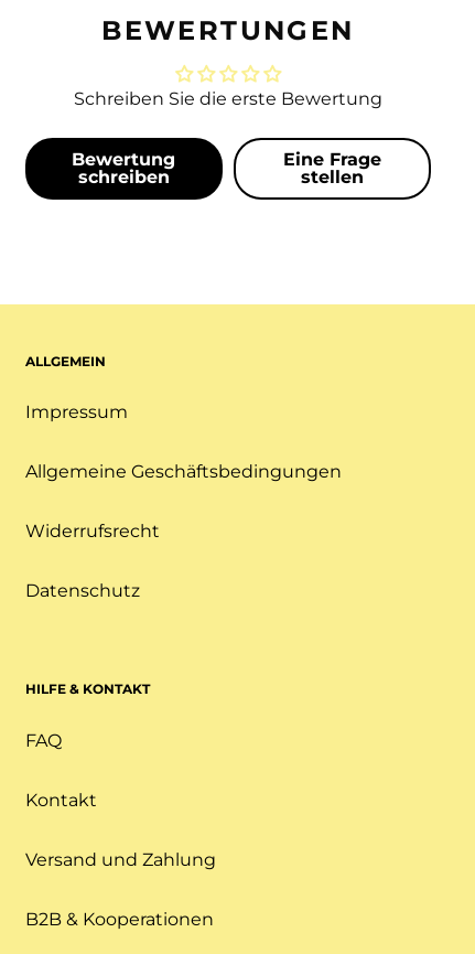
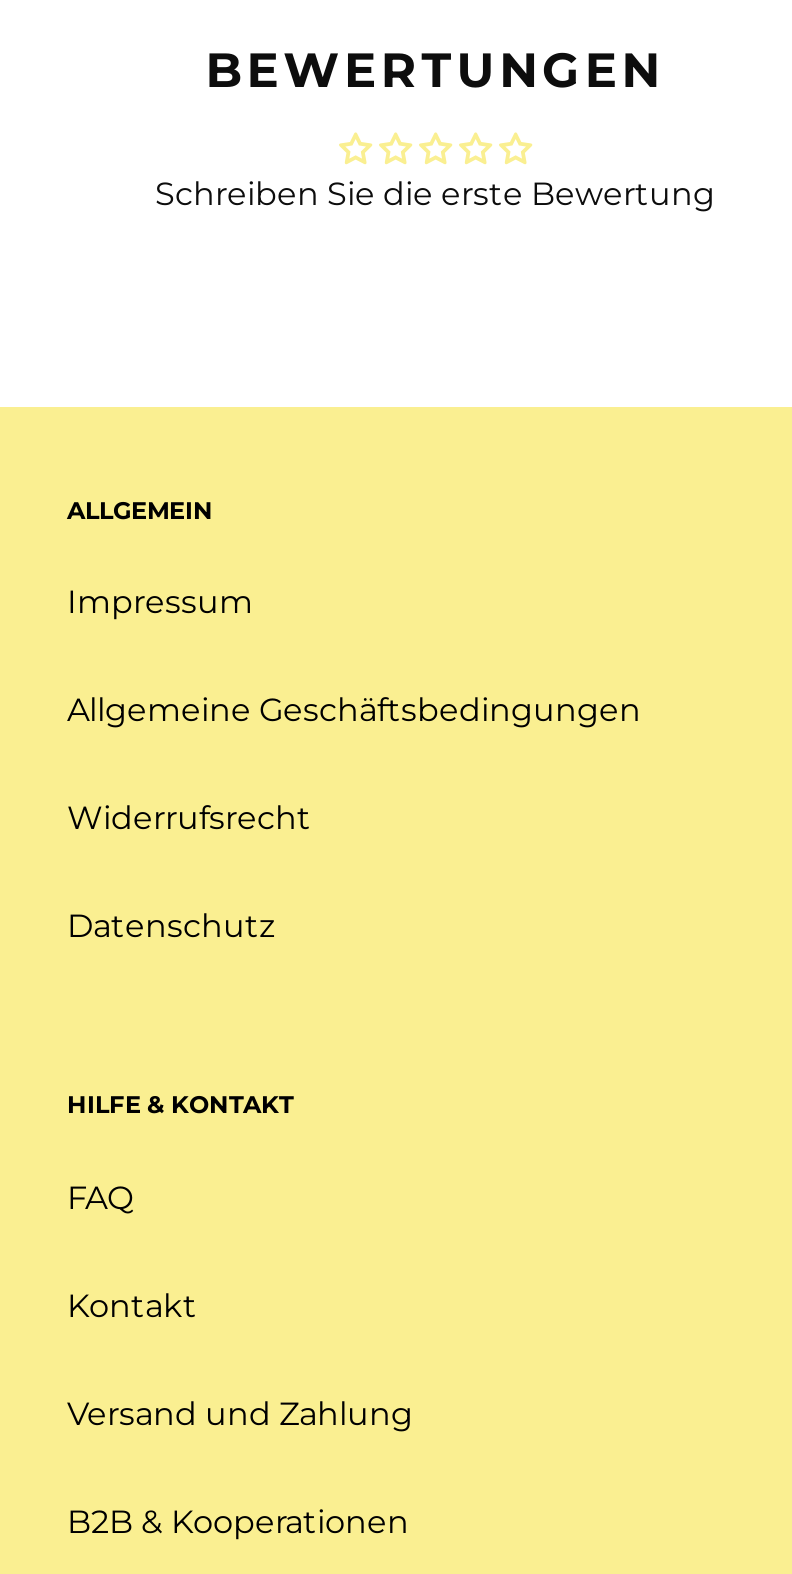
- Bewertung
- schreiben

- Eine Frage
- stellen
